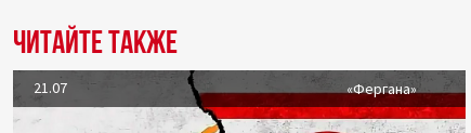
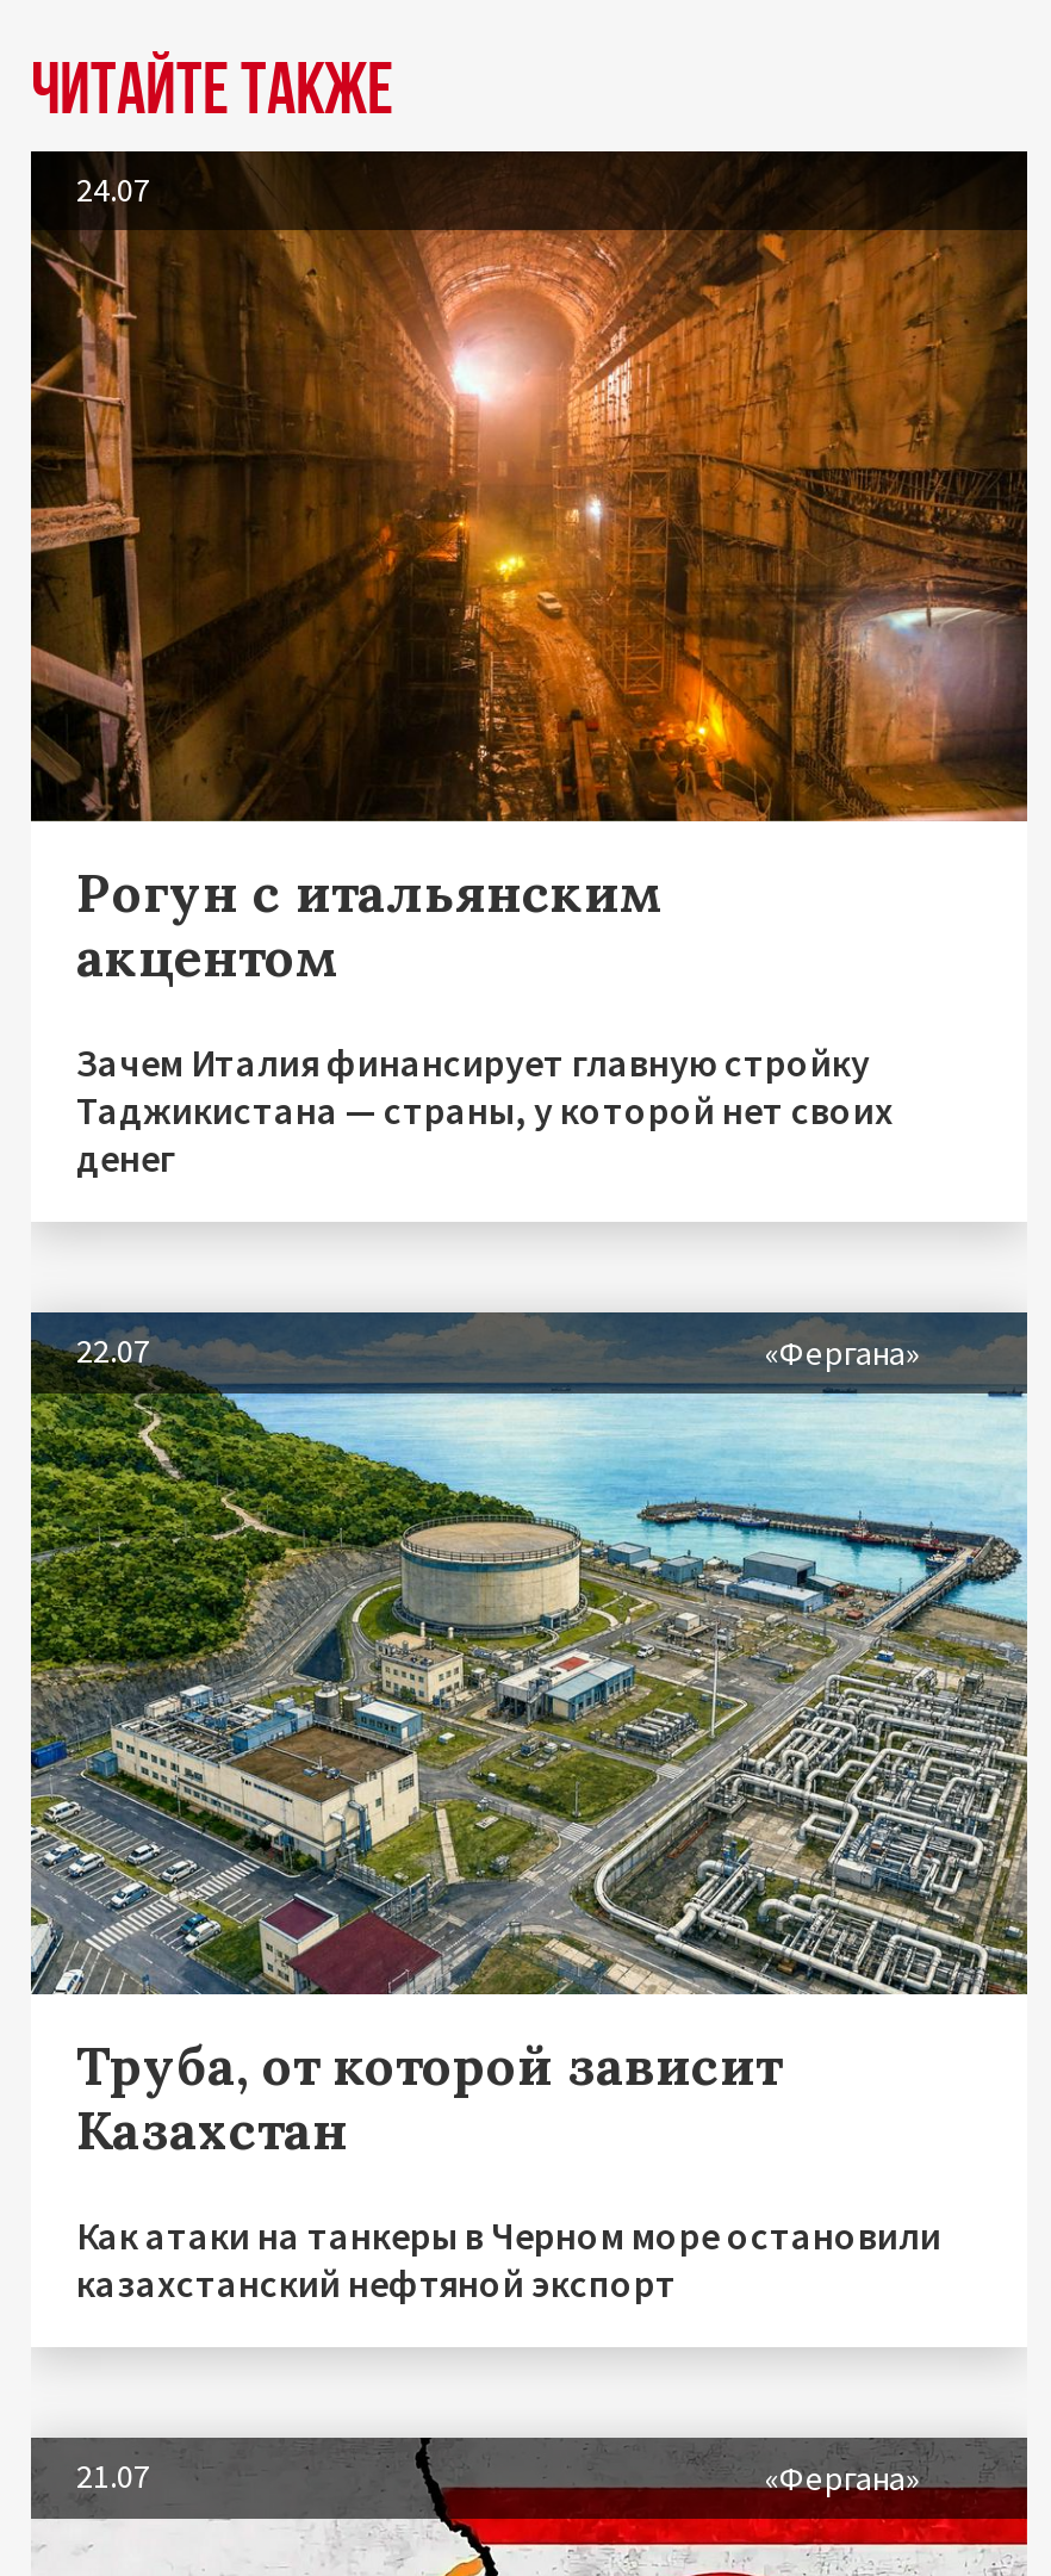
+ [image]
+ 24.07

+ [image]
+ 22.07
+ «Фергана»

+ Рогун с итальянским
+ акцентом
+ Зачем Италия финансирует главную стройку
+ Таджикистана — страны, у которой нет своих
+ денег

+ Труба, от которой зависит
+ Казахстан
+ Как атаки на танкеры в Черном море остановили
+ казахстанский нефтяной экспорт
